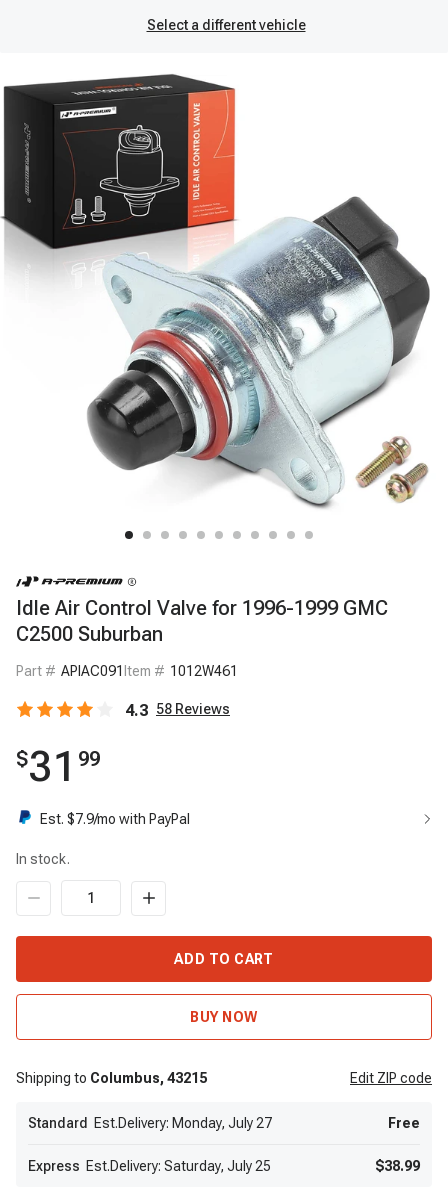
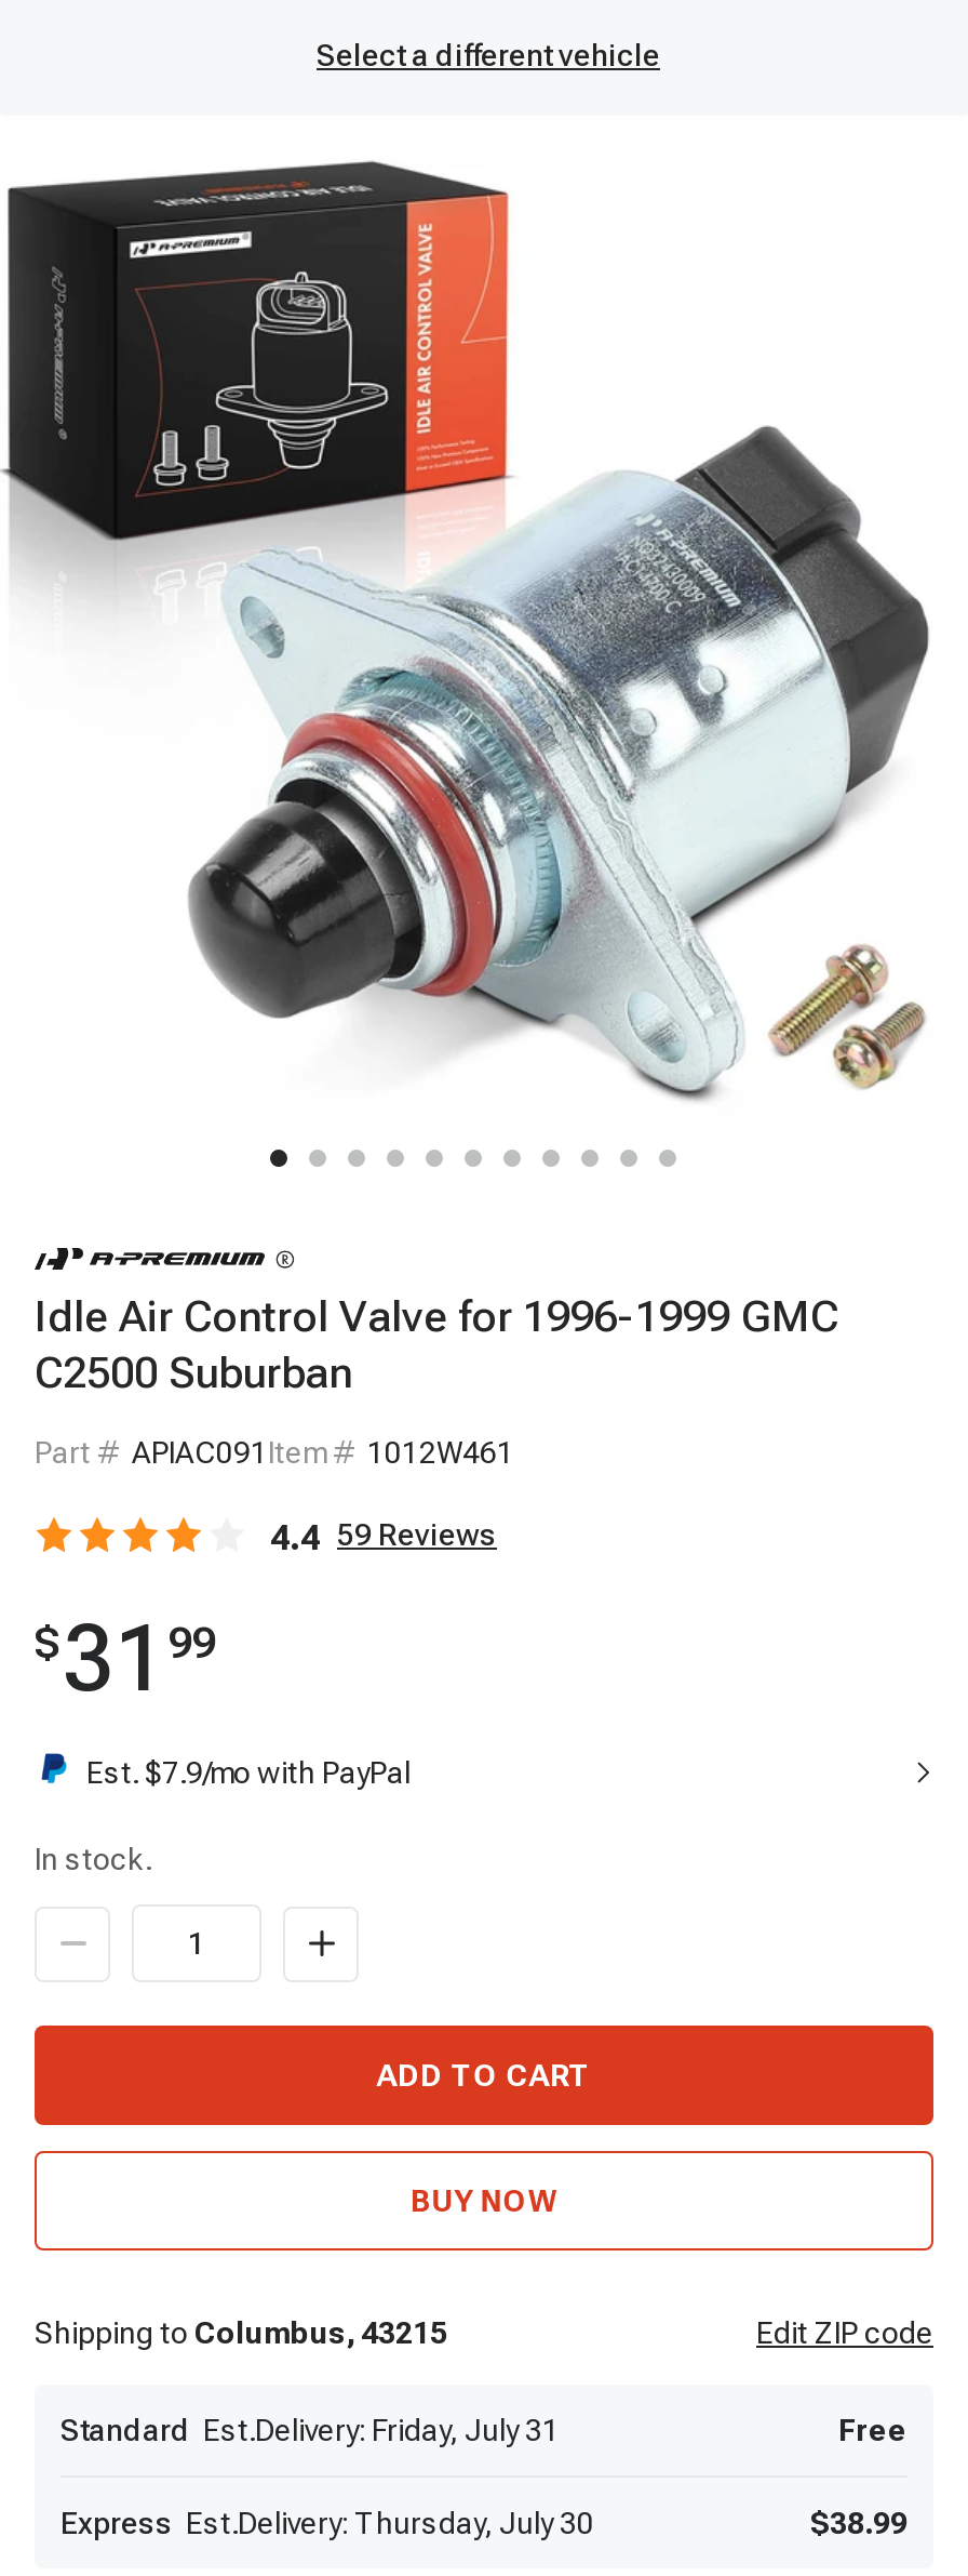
- 4.3 58Reviews
+ 4.4 59Reviews

- Standard Est.Delivery: Monday, July 27
+ Standard Est.Delivery: Friday, July 31

- Express Est.Delivery: Saturday, July 25
+ Express Est.Delivery: Thursday, July 30
